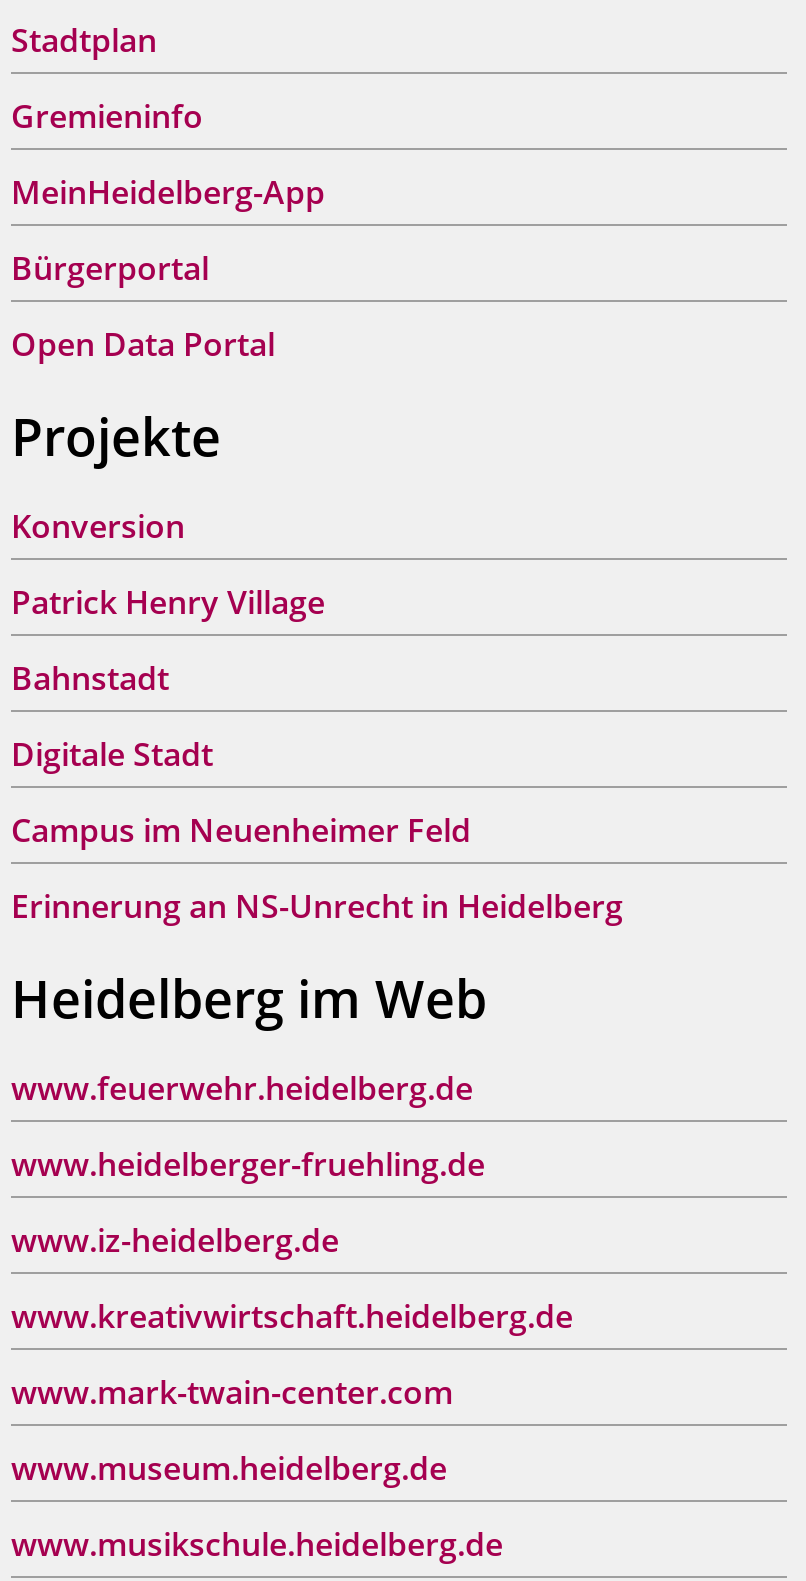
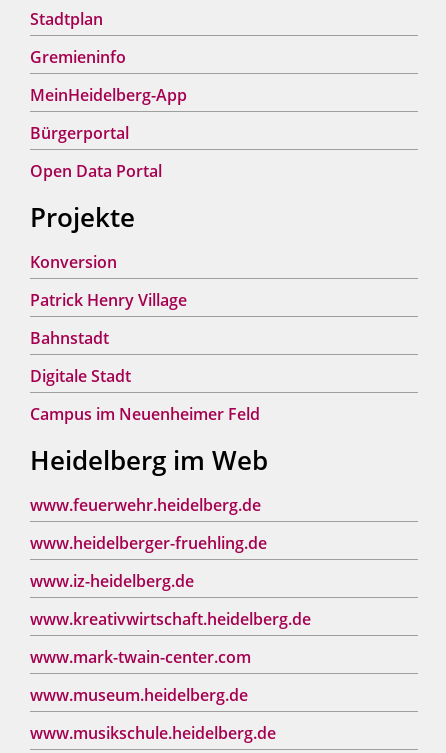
- Erinnerung an NS-Unrecht in Heidelberg
